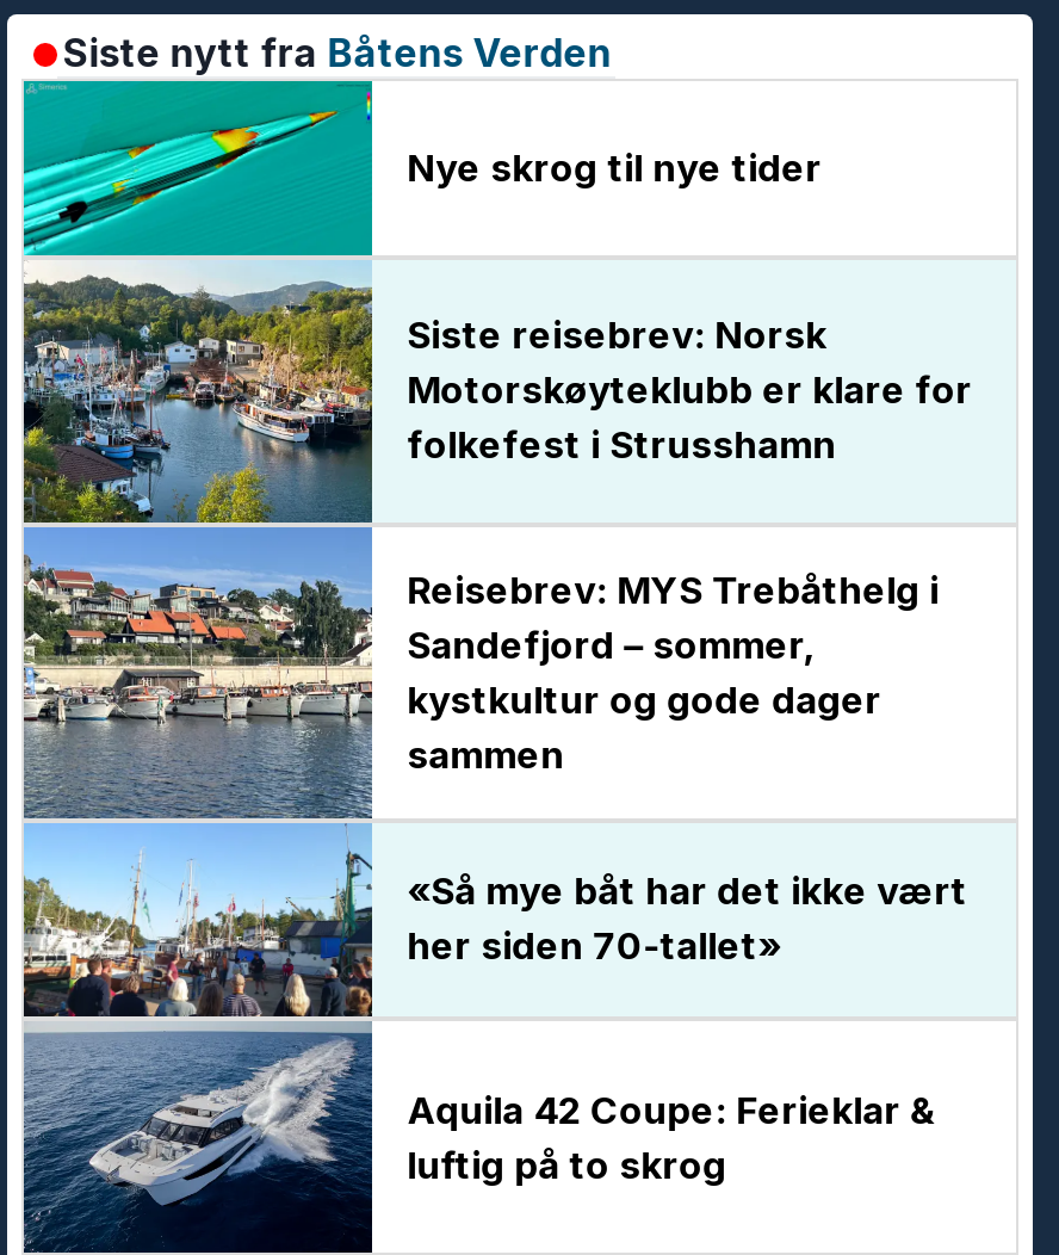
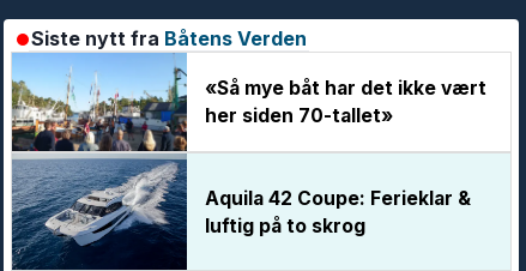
- [image]
- Nye skrog til nye tider

- Siste reisebrev: Norsk
- Motorskøyteklubb er klare for
- folkefest i Strusshamn
- Reisebrev: MYS Trebåthelg i
- Sandefjord – sommer,
- kystkultur og gode dager
- sammen
